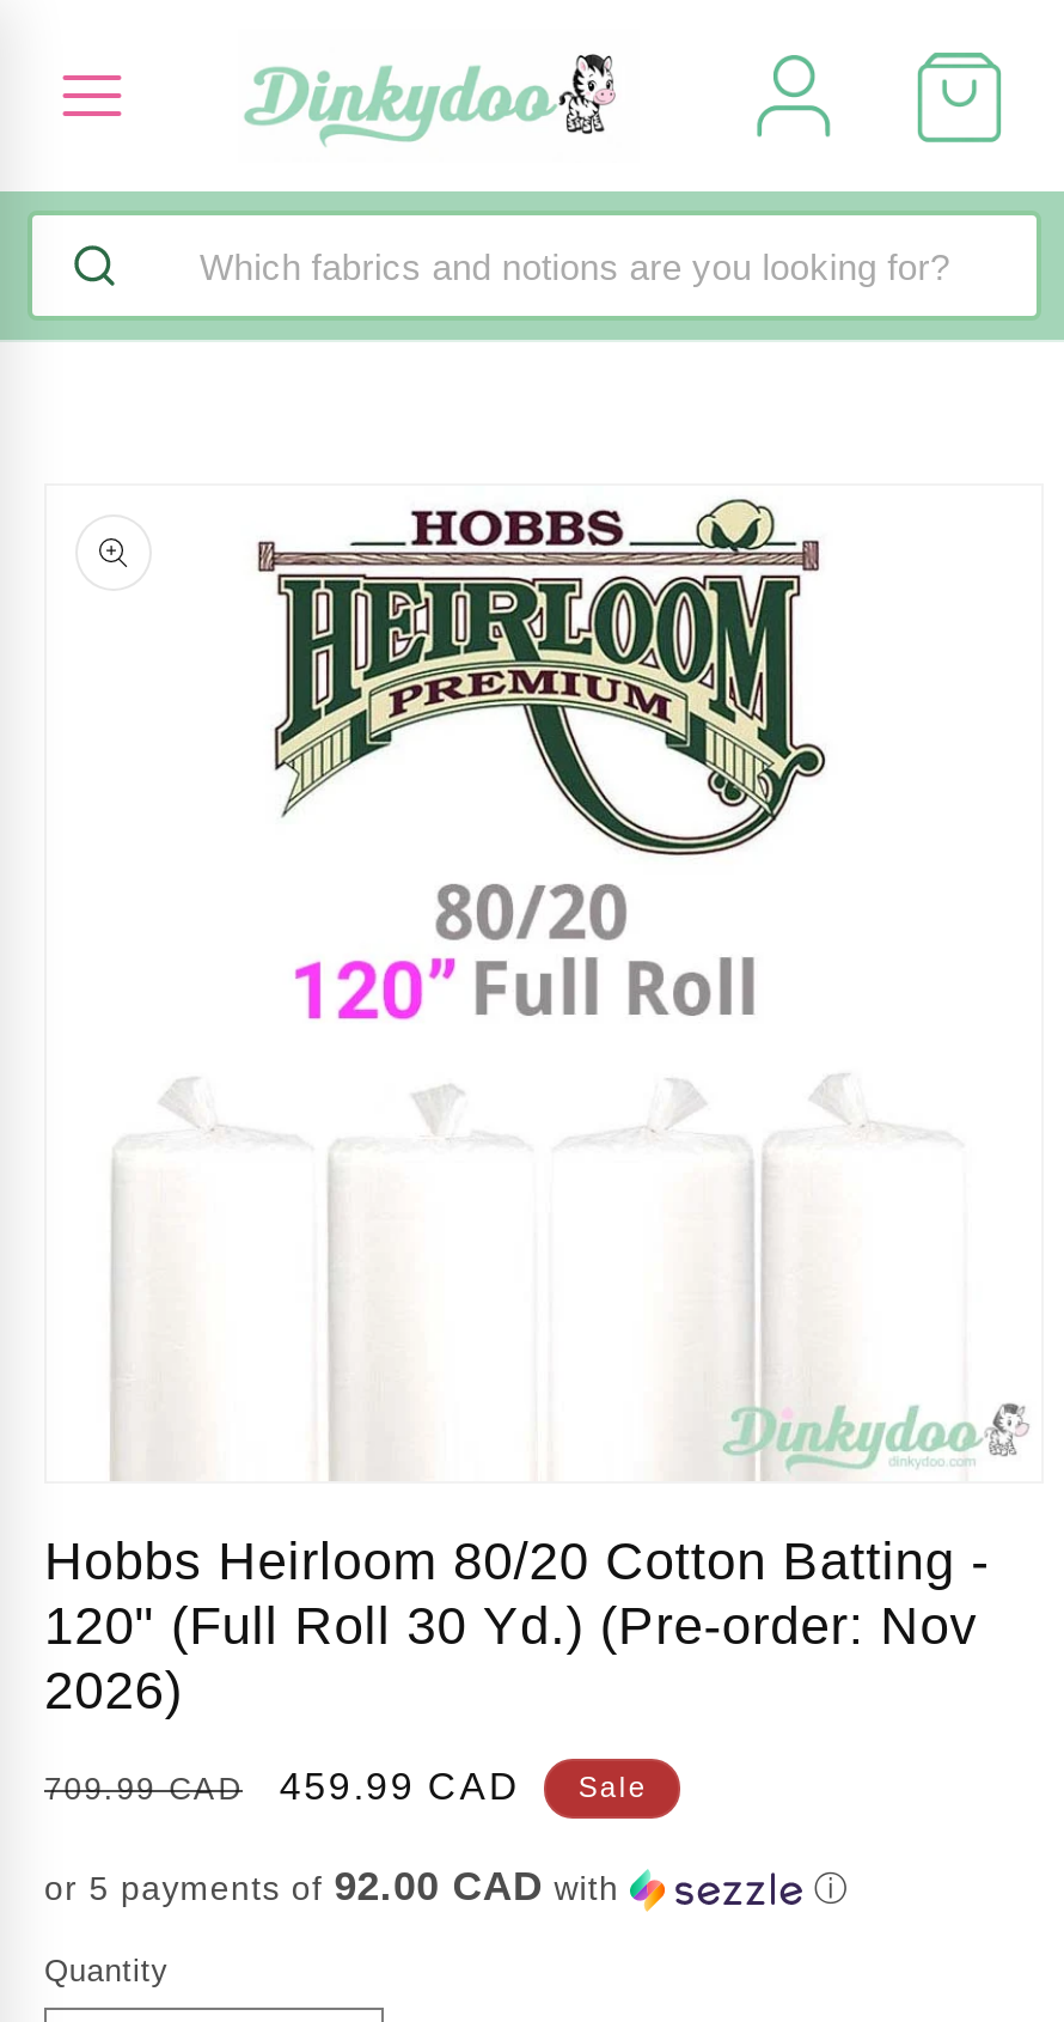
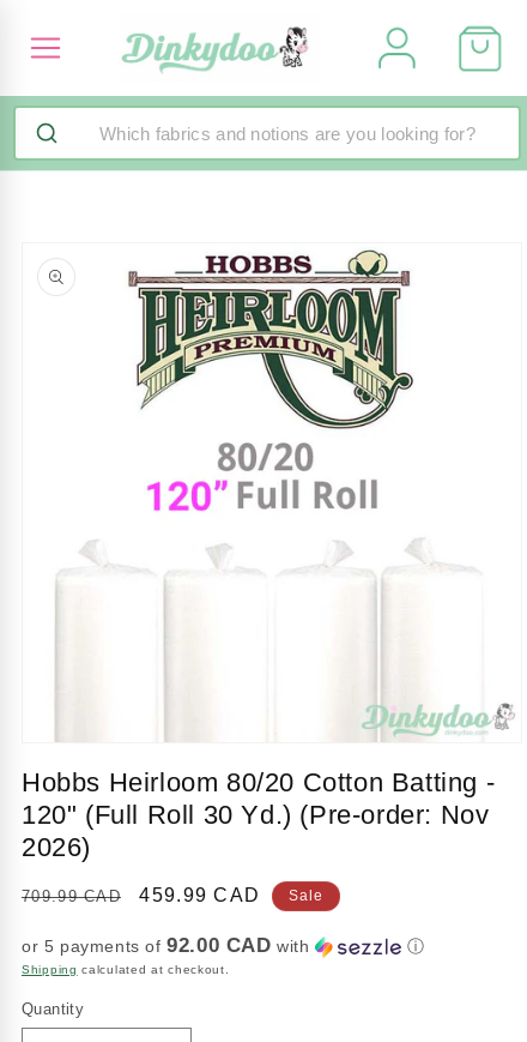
+ Shipping calculated at checkout.
